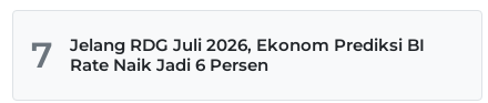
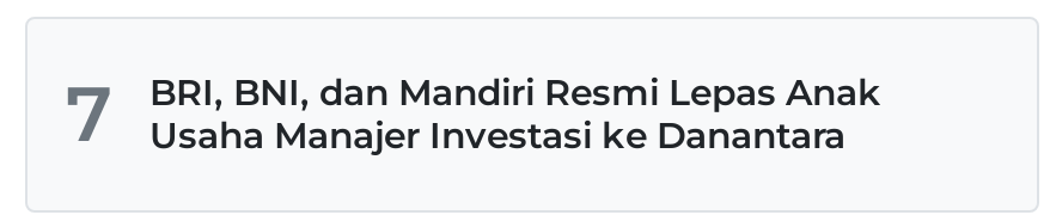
- Jelang RDG Juli 2026, Ekonom Prediksi BI
- Rate Naik Jadi 6 Persen
+ BRI, BNI, dan Mandiri Resmi Lepas Anak
+ Usaha Manajer Investasi ke Danantara
